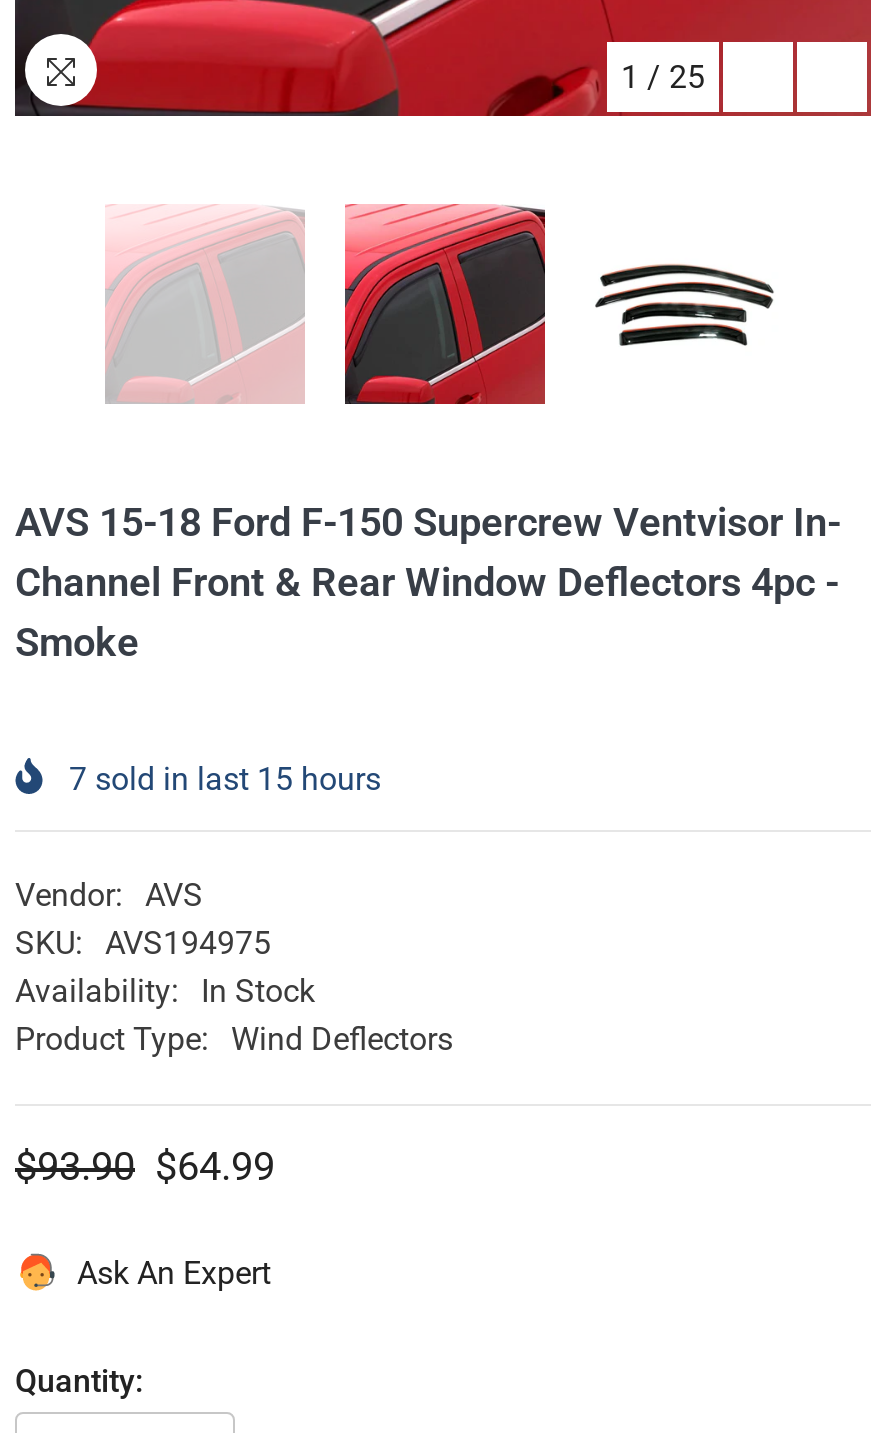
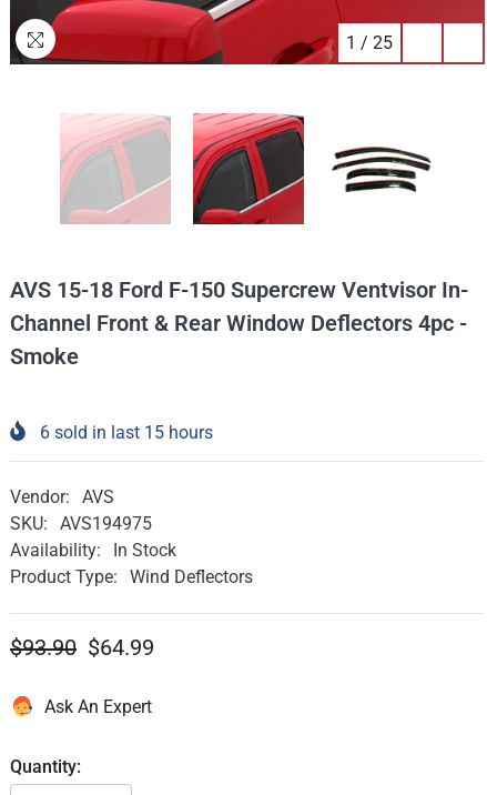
- 7 sold in last 15 hours
+ 6 sold in last 15 hours
